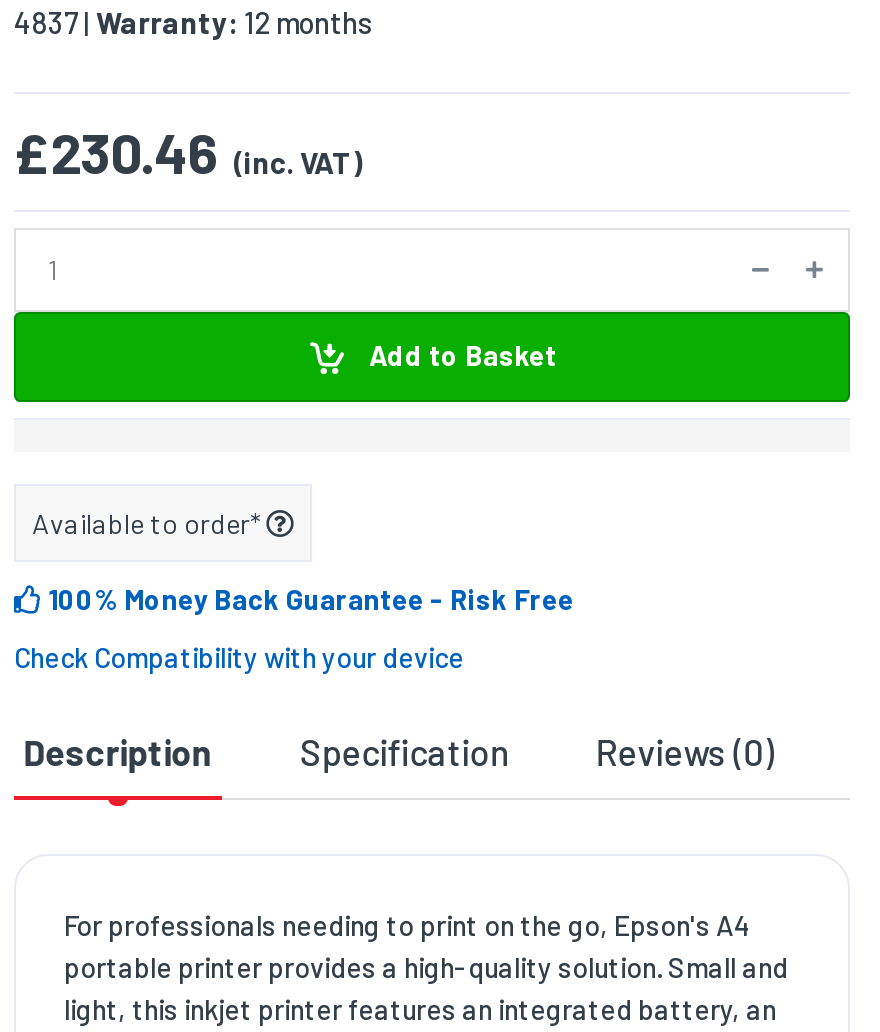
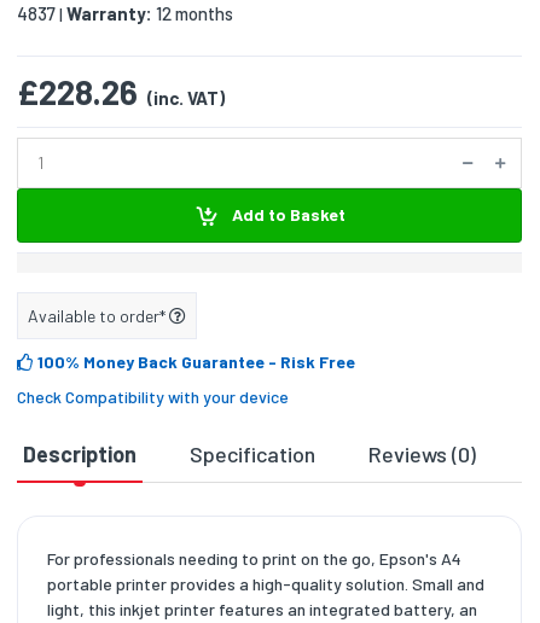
- £230.46 (inc. VAT)
+ £228.26 (inc. VAT)
